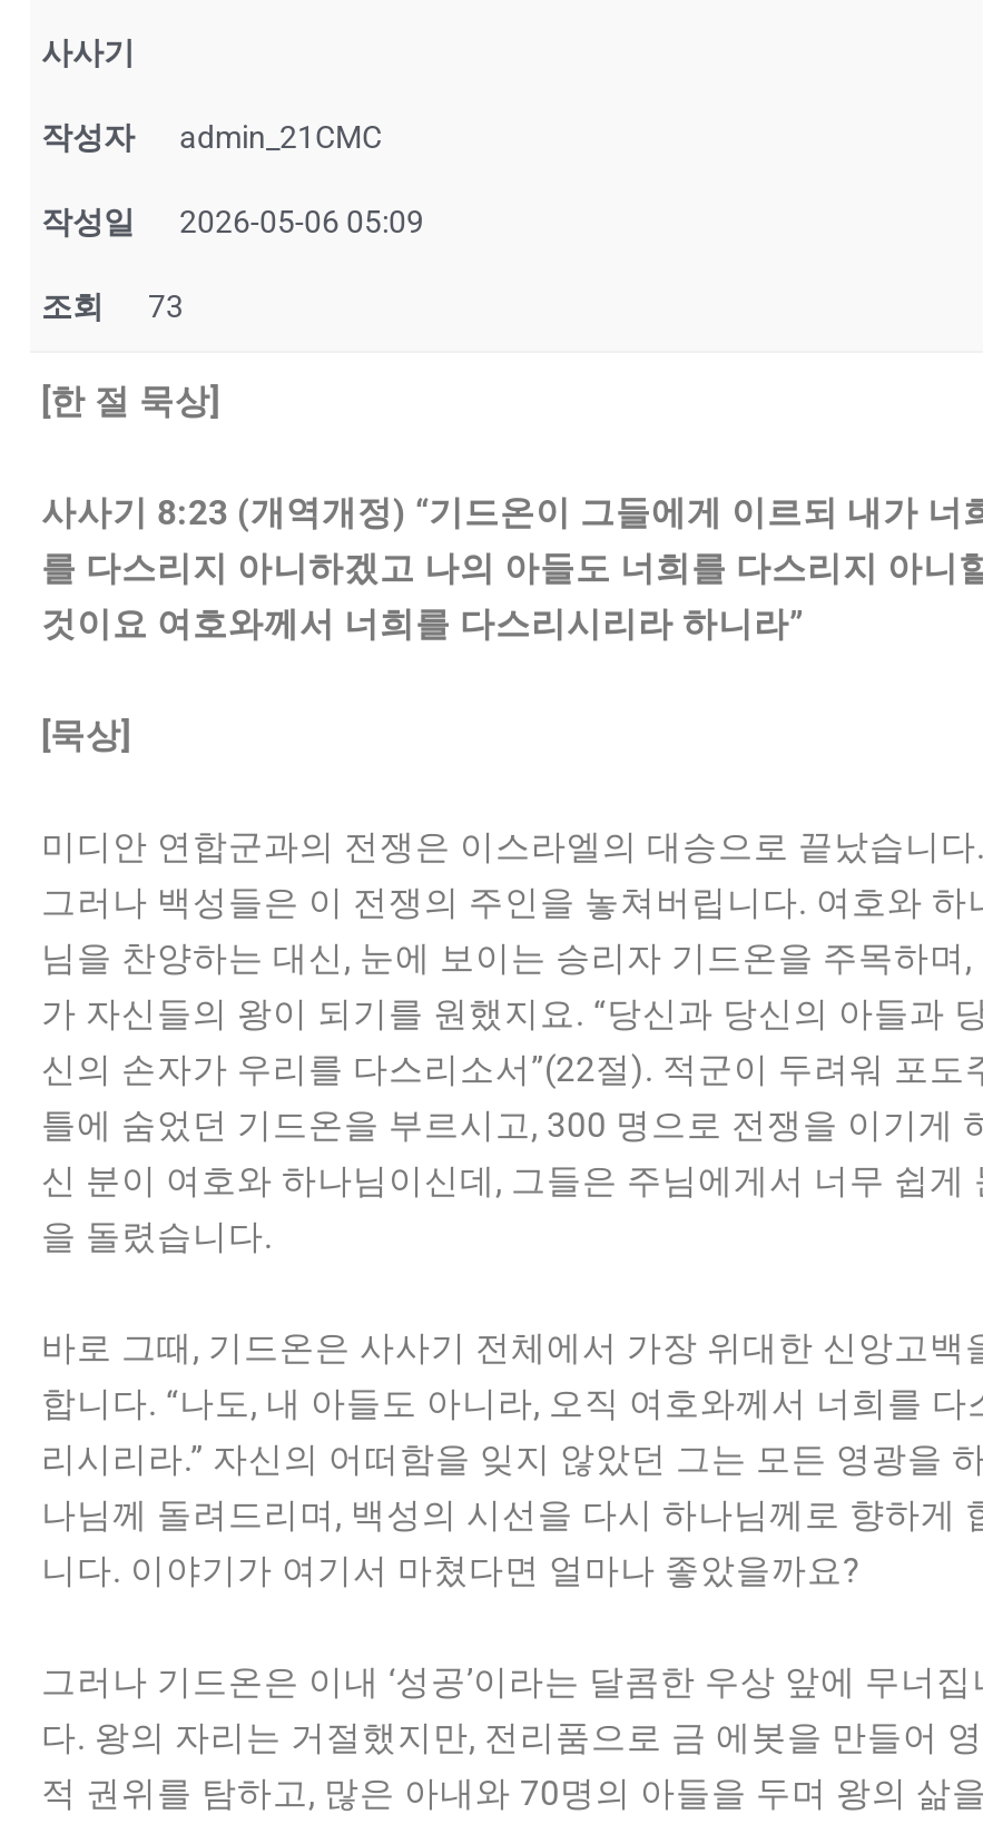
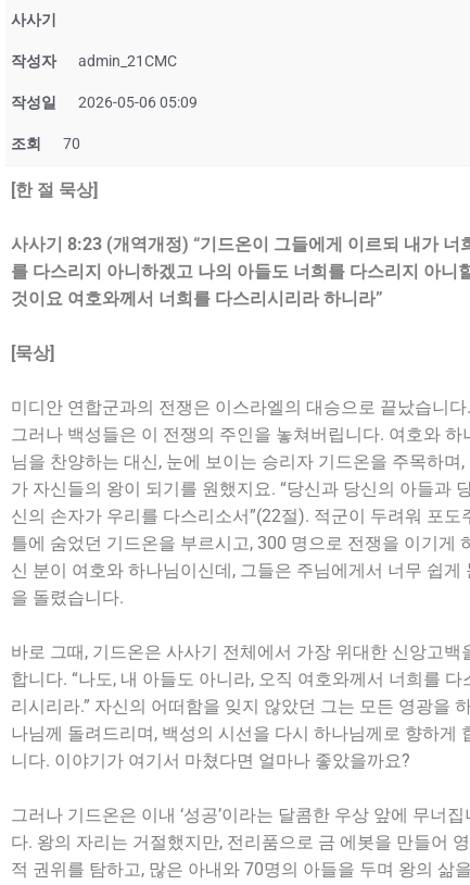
- 조회 73
+ 조회 70
